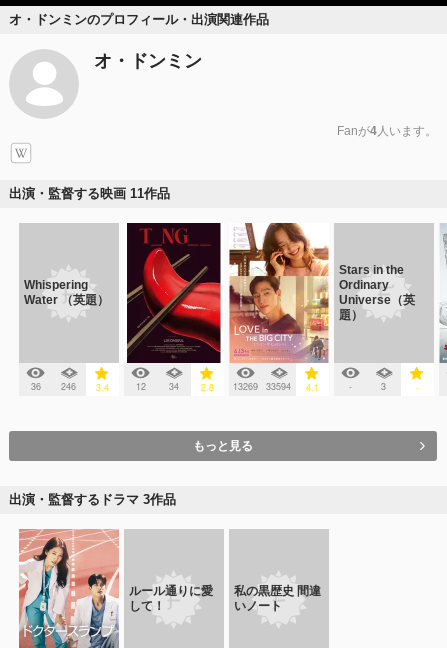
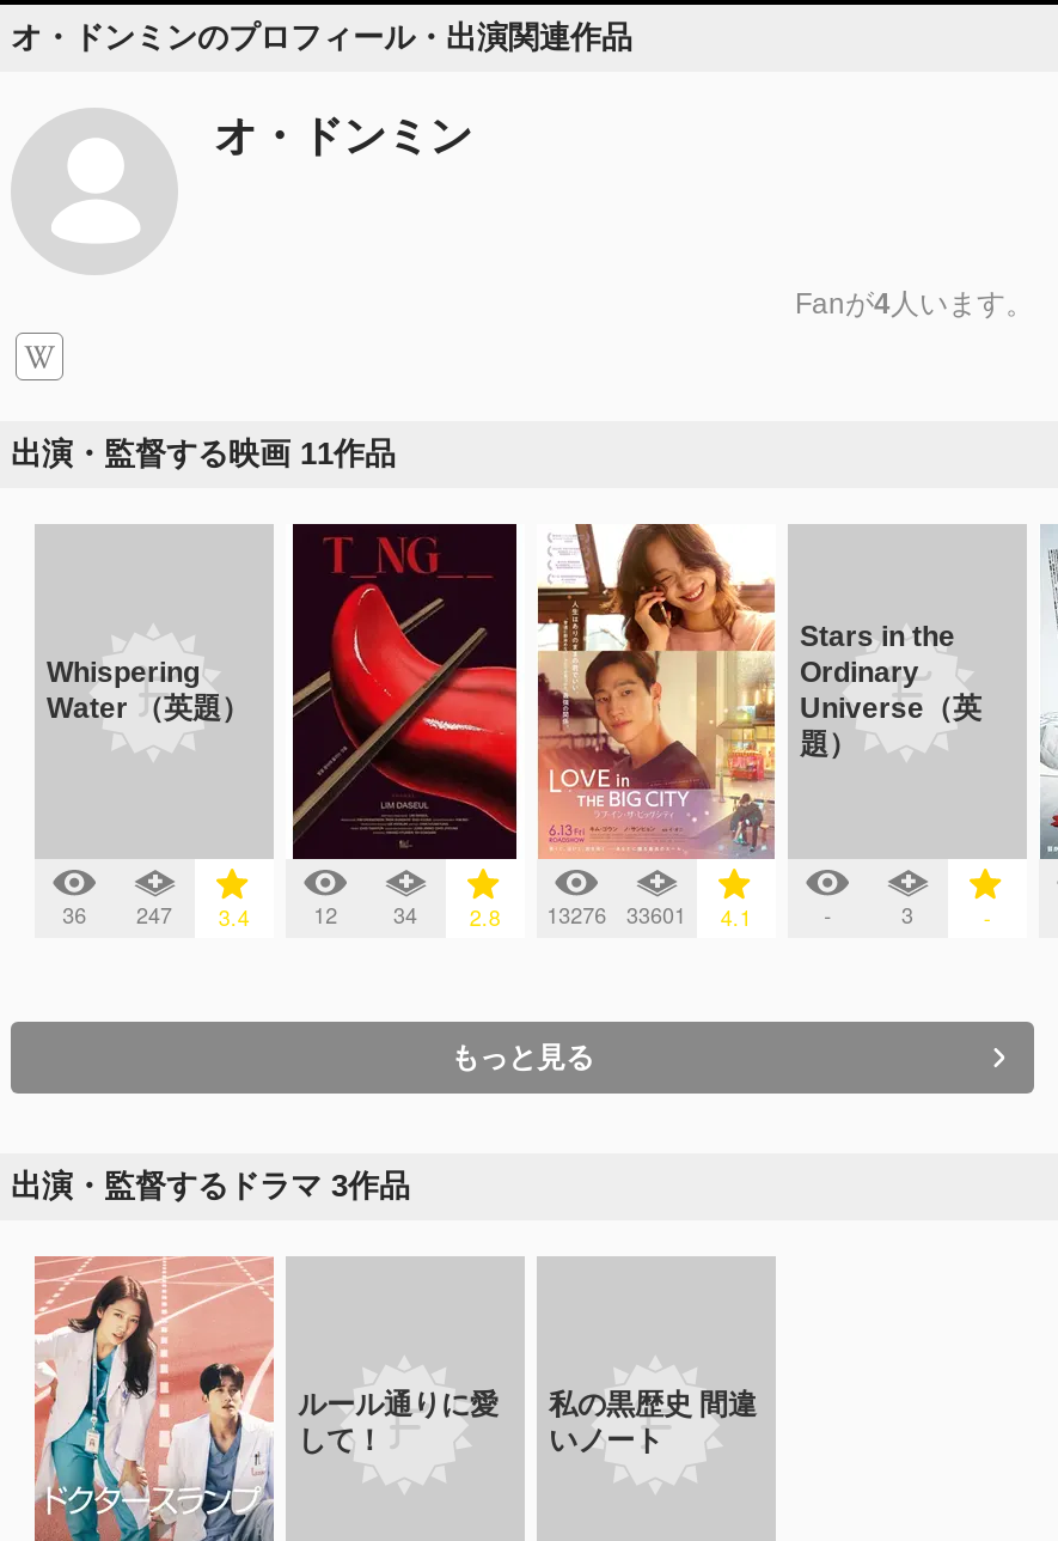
- 36 246 3.4
+ 36 247 3.4

- 13269
+ 13276

- 33594
+ 33601
